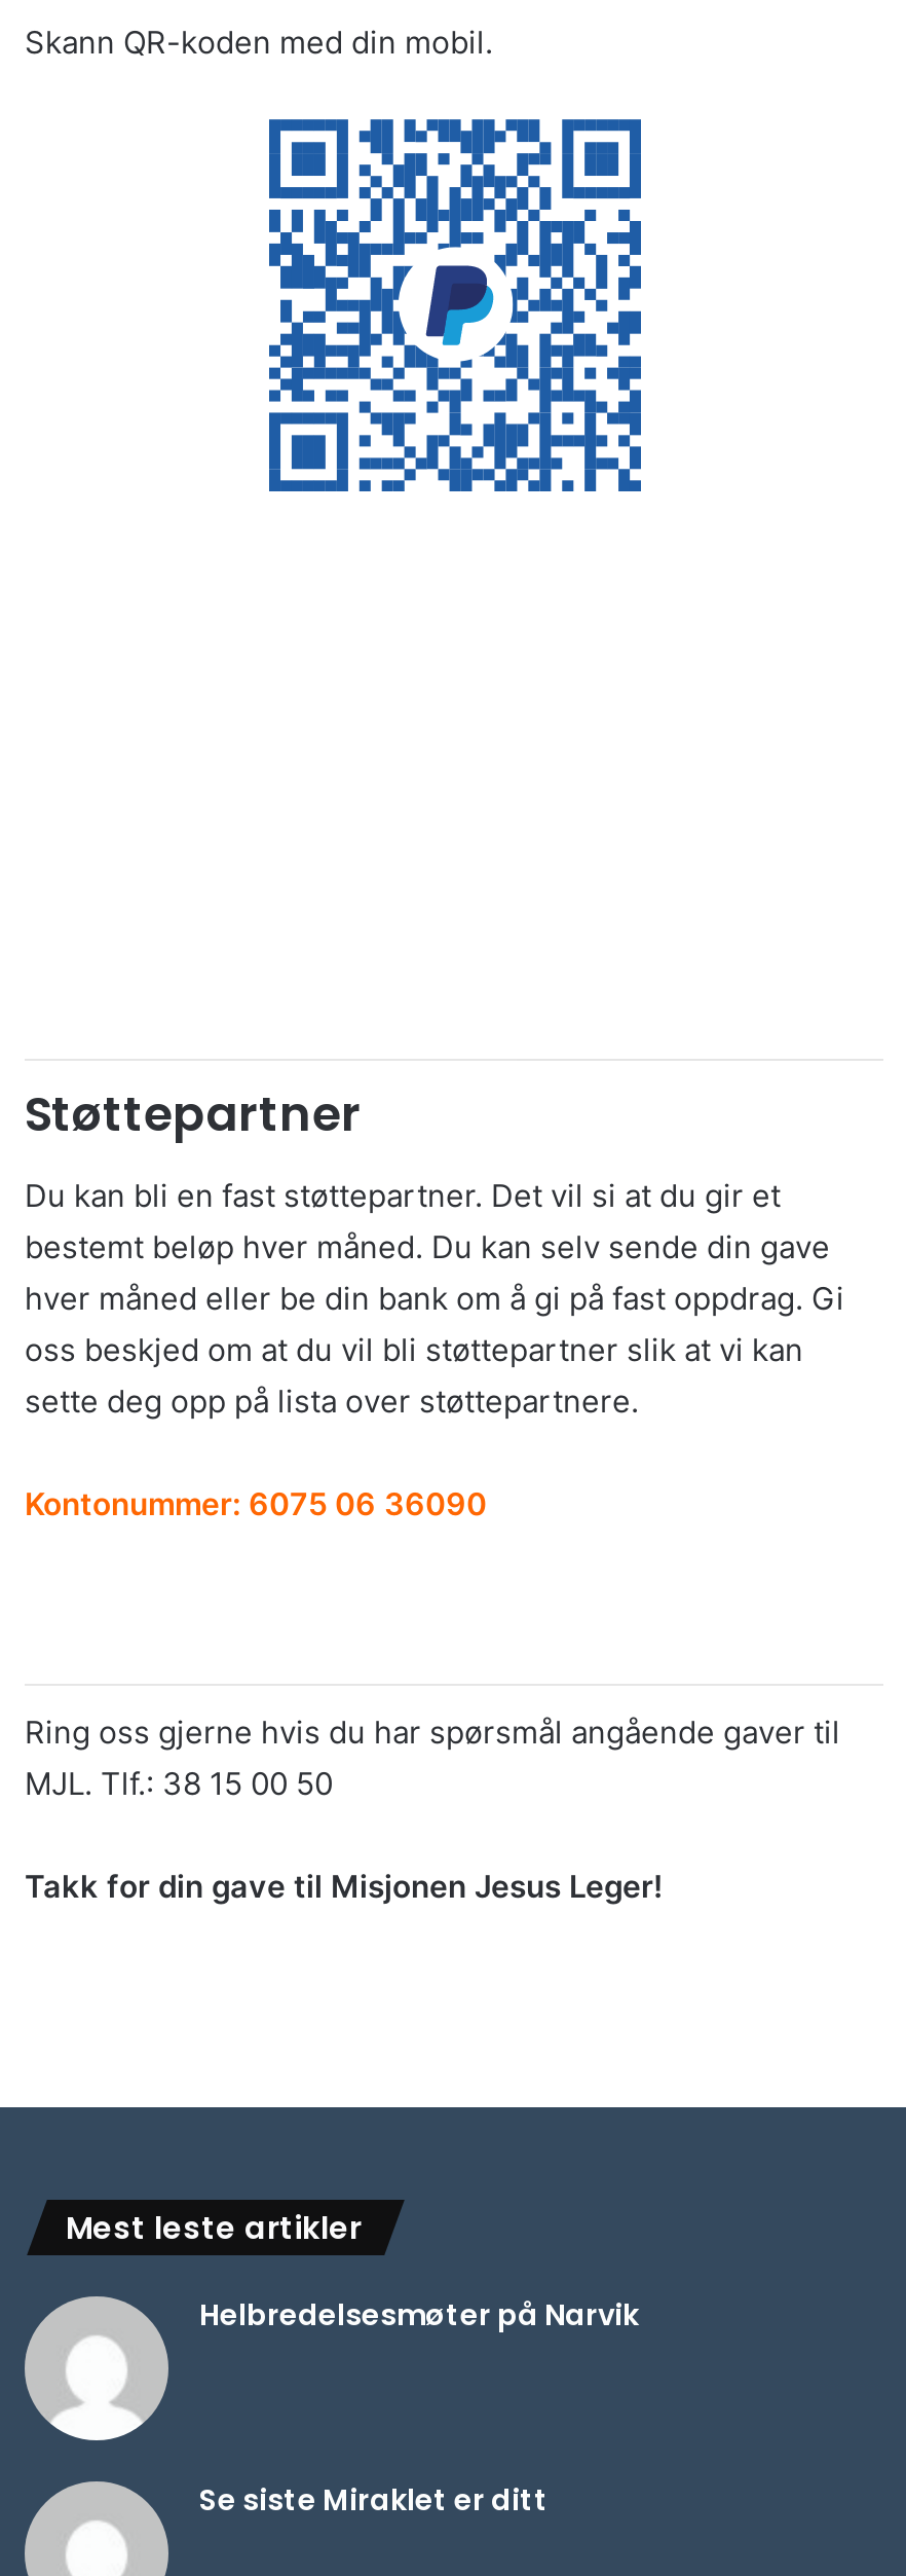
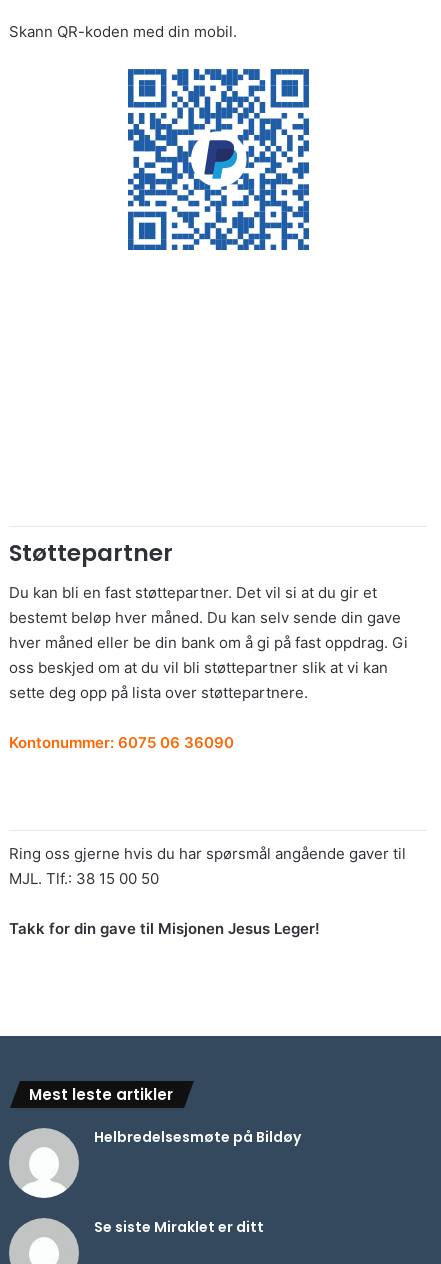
- Helbredelsesmøter på Narvik
+ Helbredelsesmøte på Bildøy
